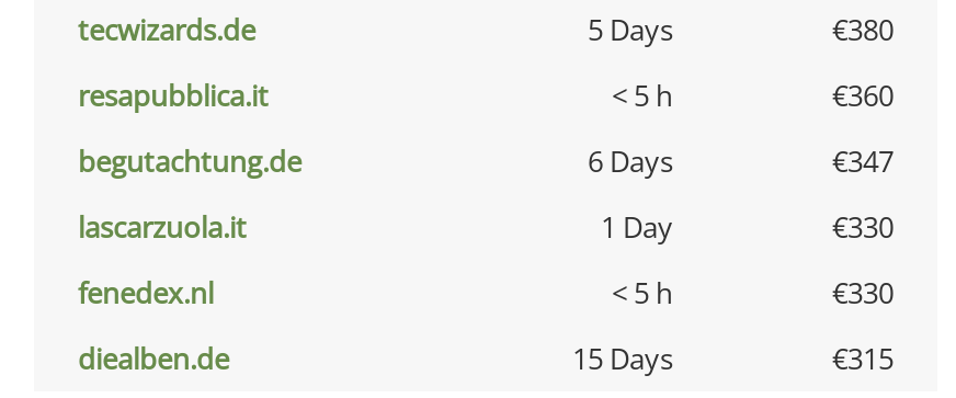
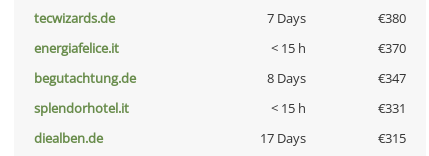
- 5 Days
+ 7 Days

- resapubblica.it
- < 5 h
- €360
+ energiafelice.it
+ < 15 h
+ €370

- 6 Days
+ 8 Days

- lascarzuola.it
- 1 Day
- €330
- fenedex.nl
- < 5 h
- €330
+ splendorhotel.it
+ < 15 h
+ €331

- 15 Days
+ 17 Days
